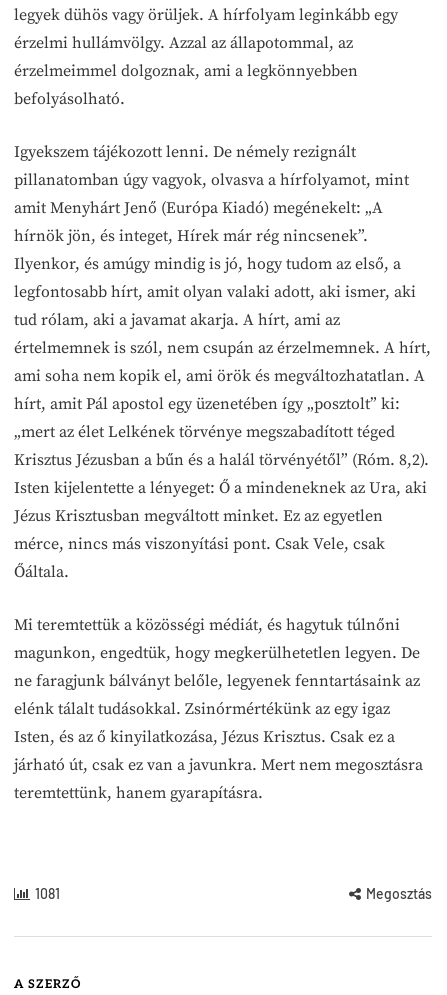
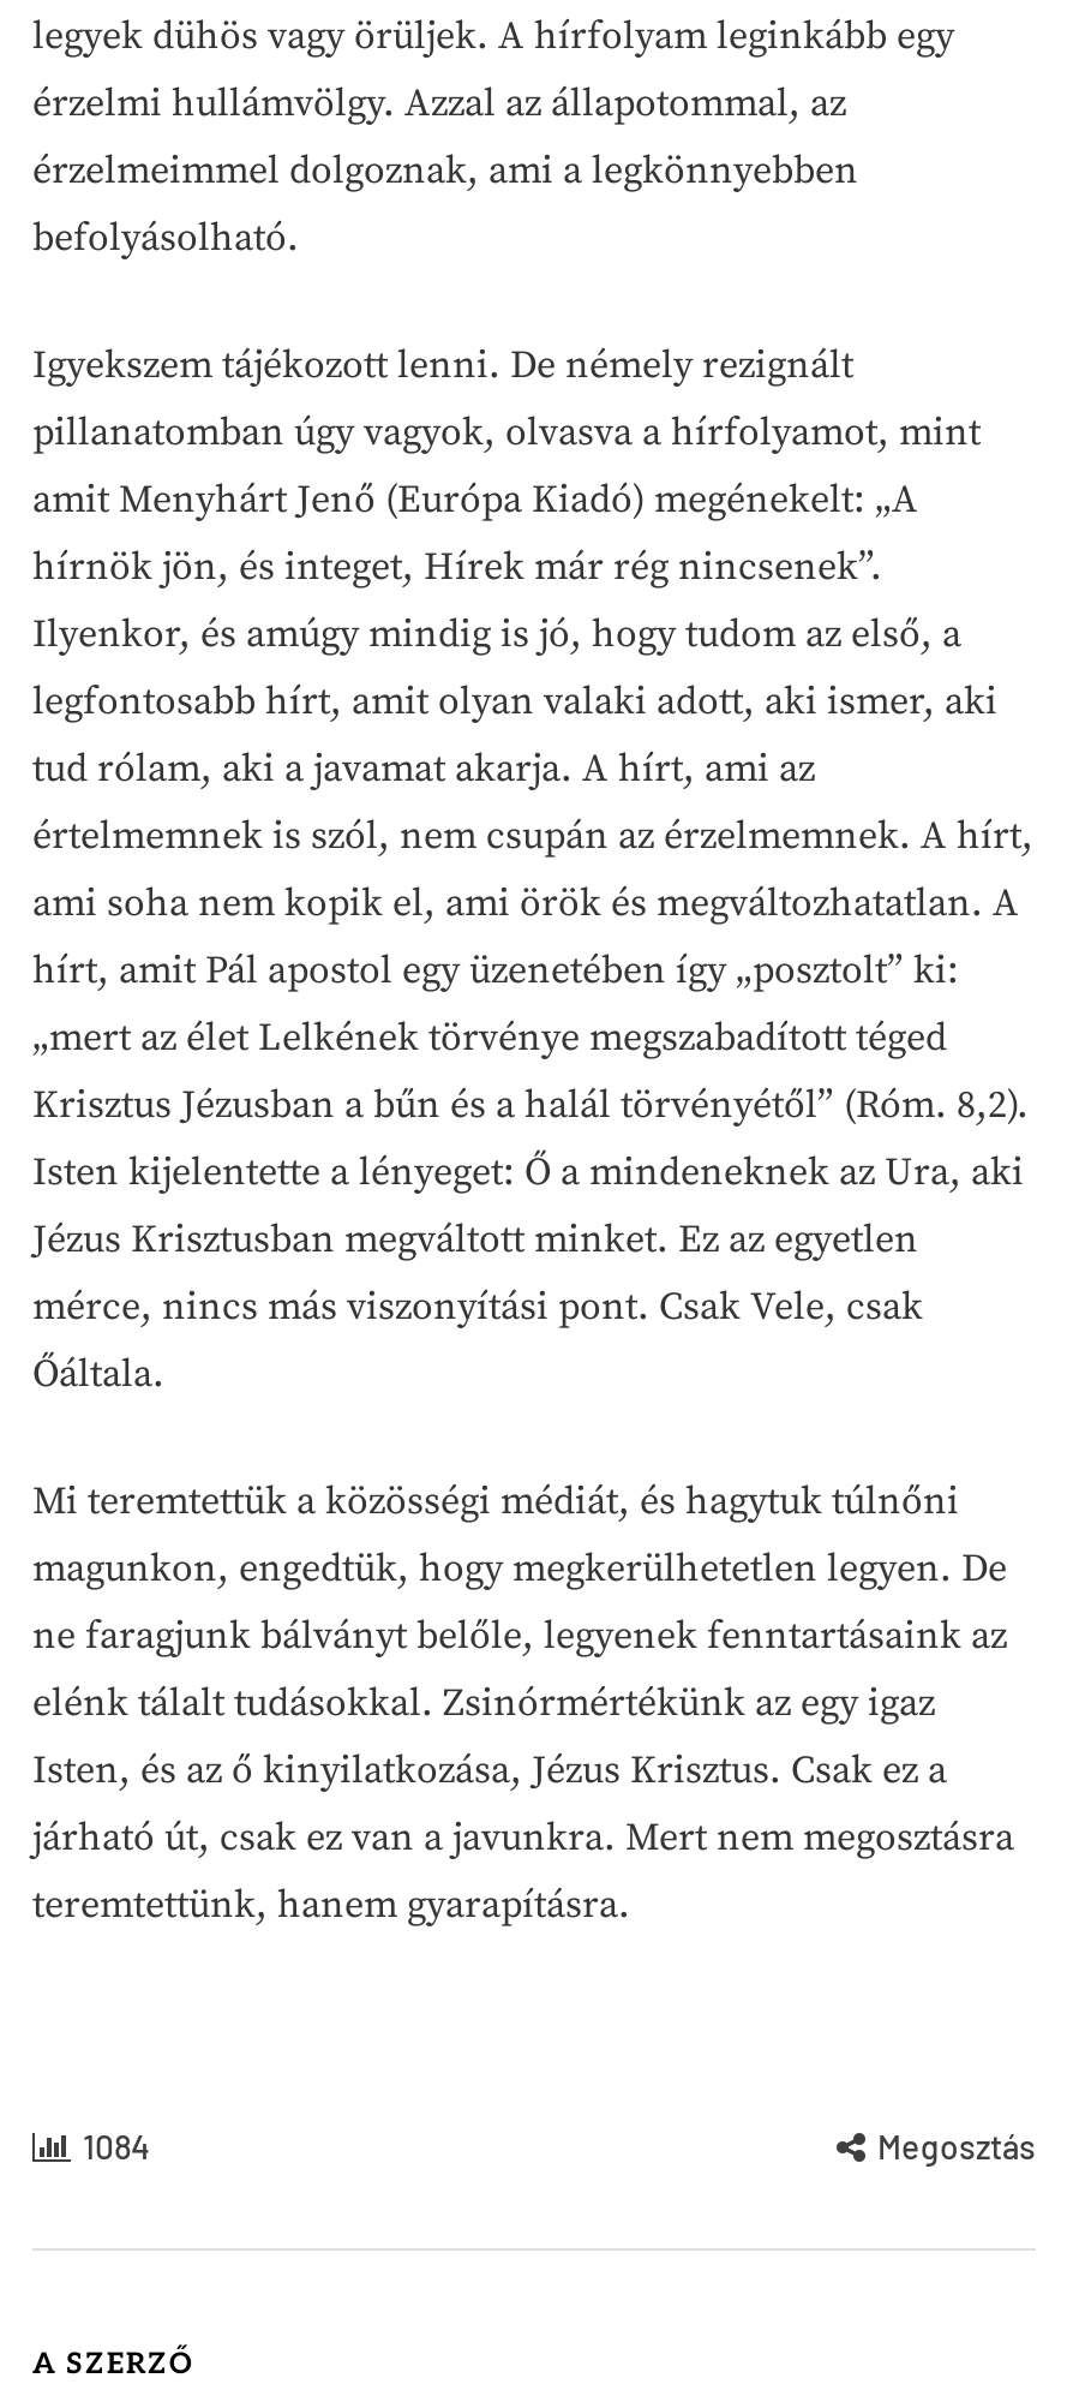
- 1081
+ 1084
